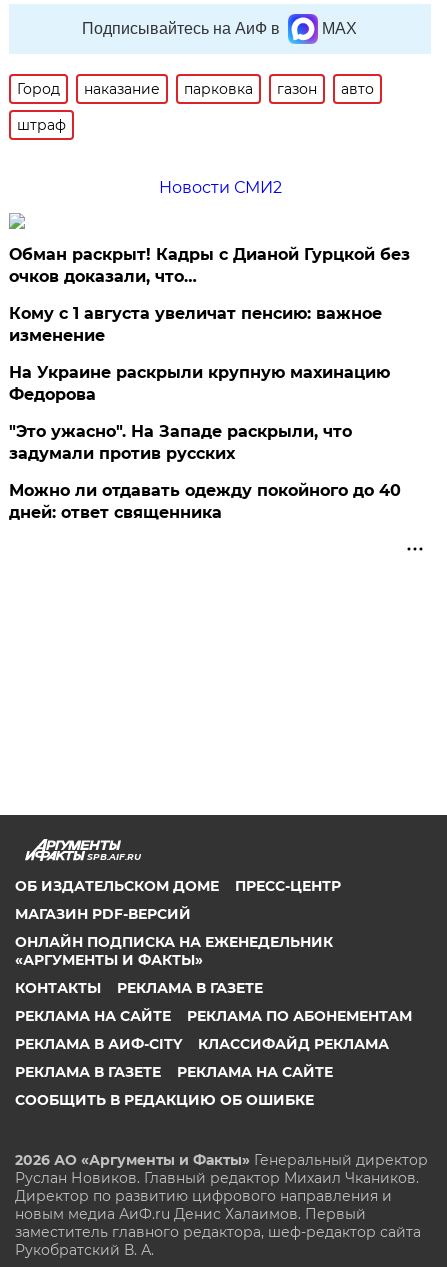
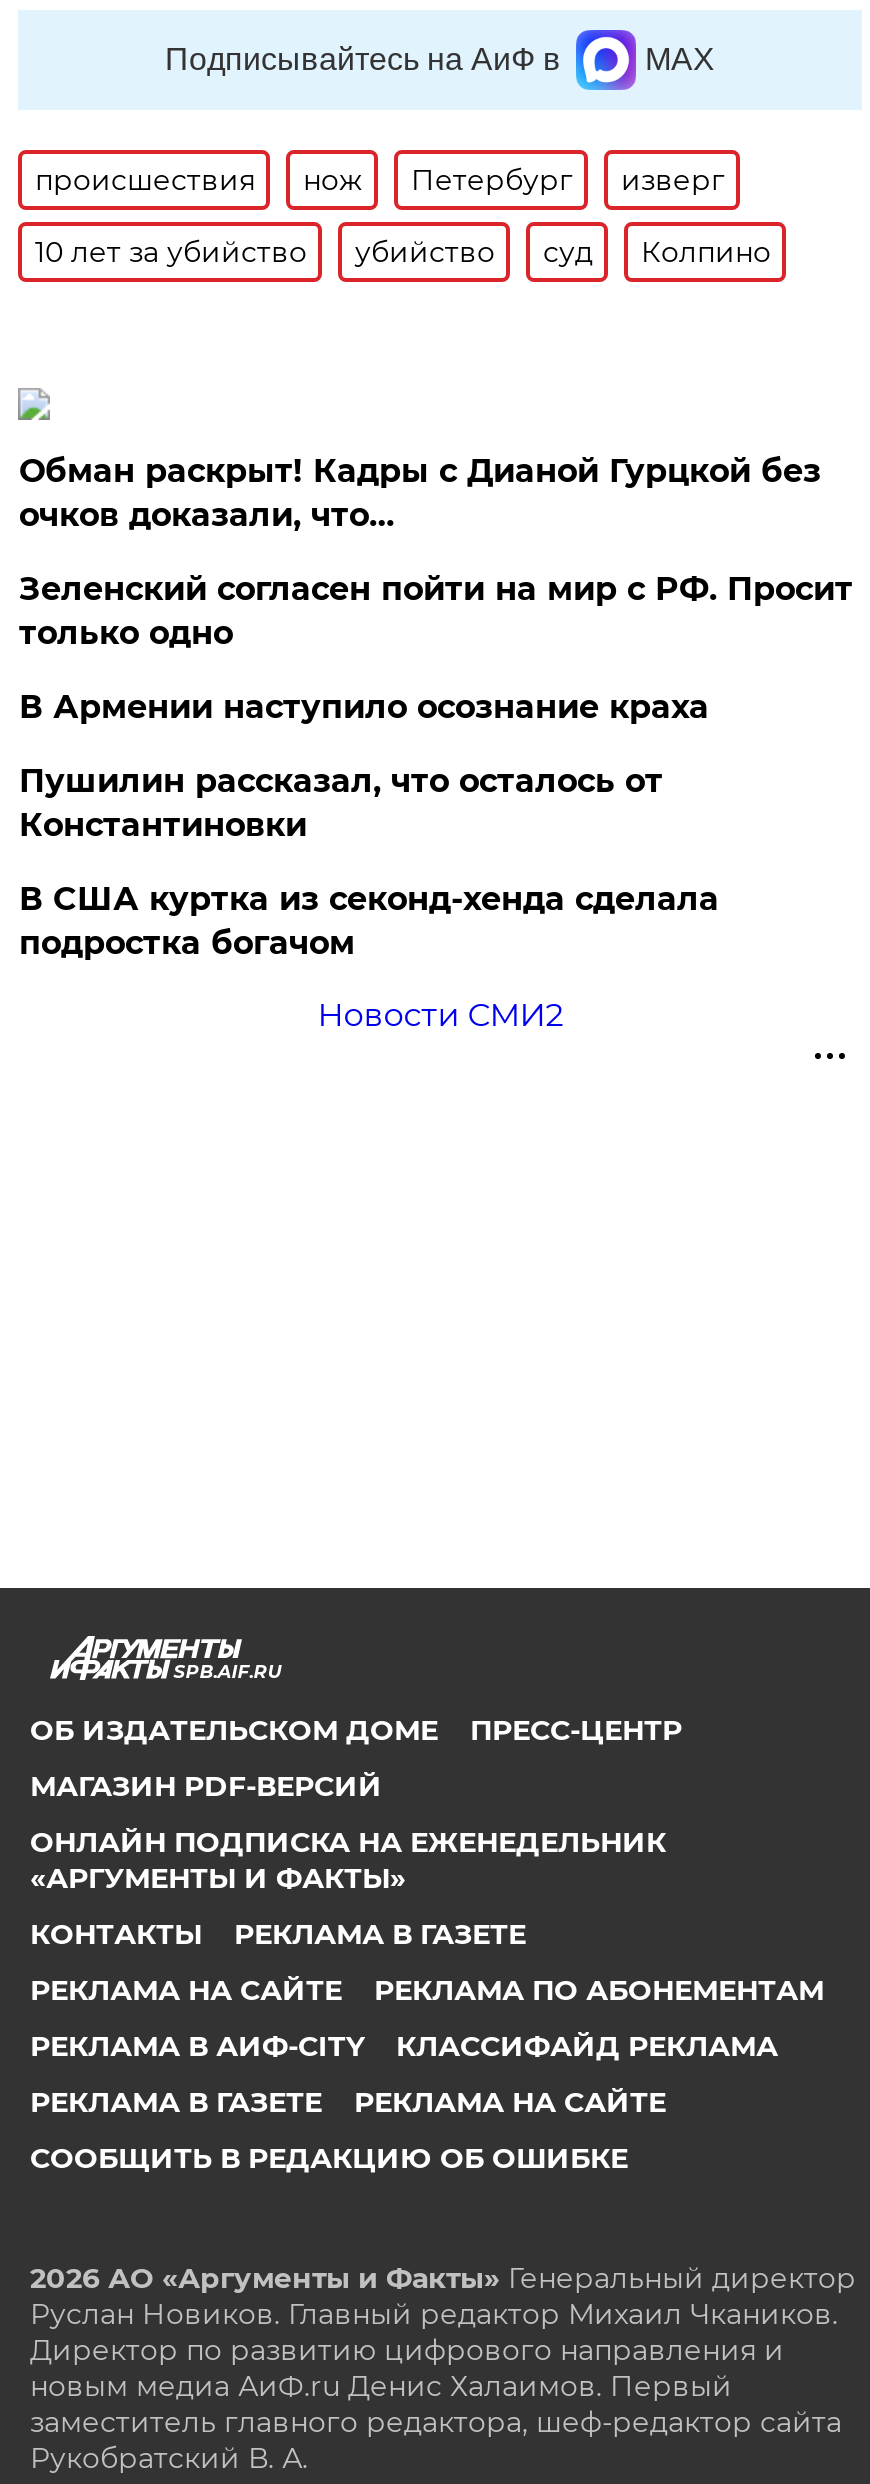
- Город
- наказание
- парковка
- газон
- авто
- штраф
- Новости СМИ2
+ происшествия
+ нож
+ Петербург
+ изверг
+ 10 лет за убийство
+ убийство
+ суд
+ Колпино

- Кому с 1 августа увеличат пенсию: важное
- изменение
- На Украине раскрыли крупную махинацию
- Федорова
- "Это ужасно". На Западе раскрыли, что
- задумали против русских
- Можно ли отдавать одежду покойного до 40
- дней: ответ священника
+ Зеленский согласен пойти на мир с РФ. Просит
+ только одно
+ В Армении наступило осознание краха
+ Пушилин рассказал, что осталось от
+ Константиновки
+ В США куртка из секонд-хенда сделала
+ подростка богачом
+ Новости СМИ2
